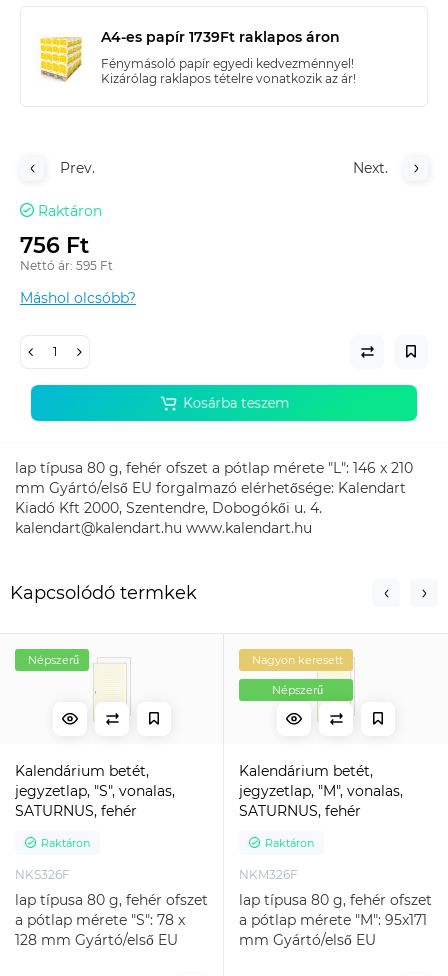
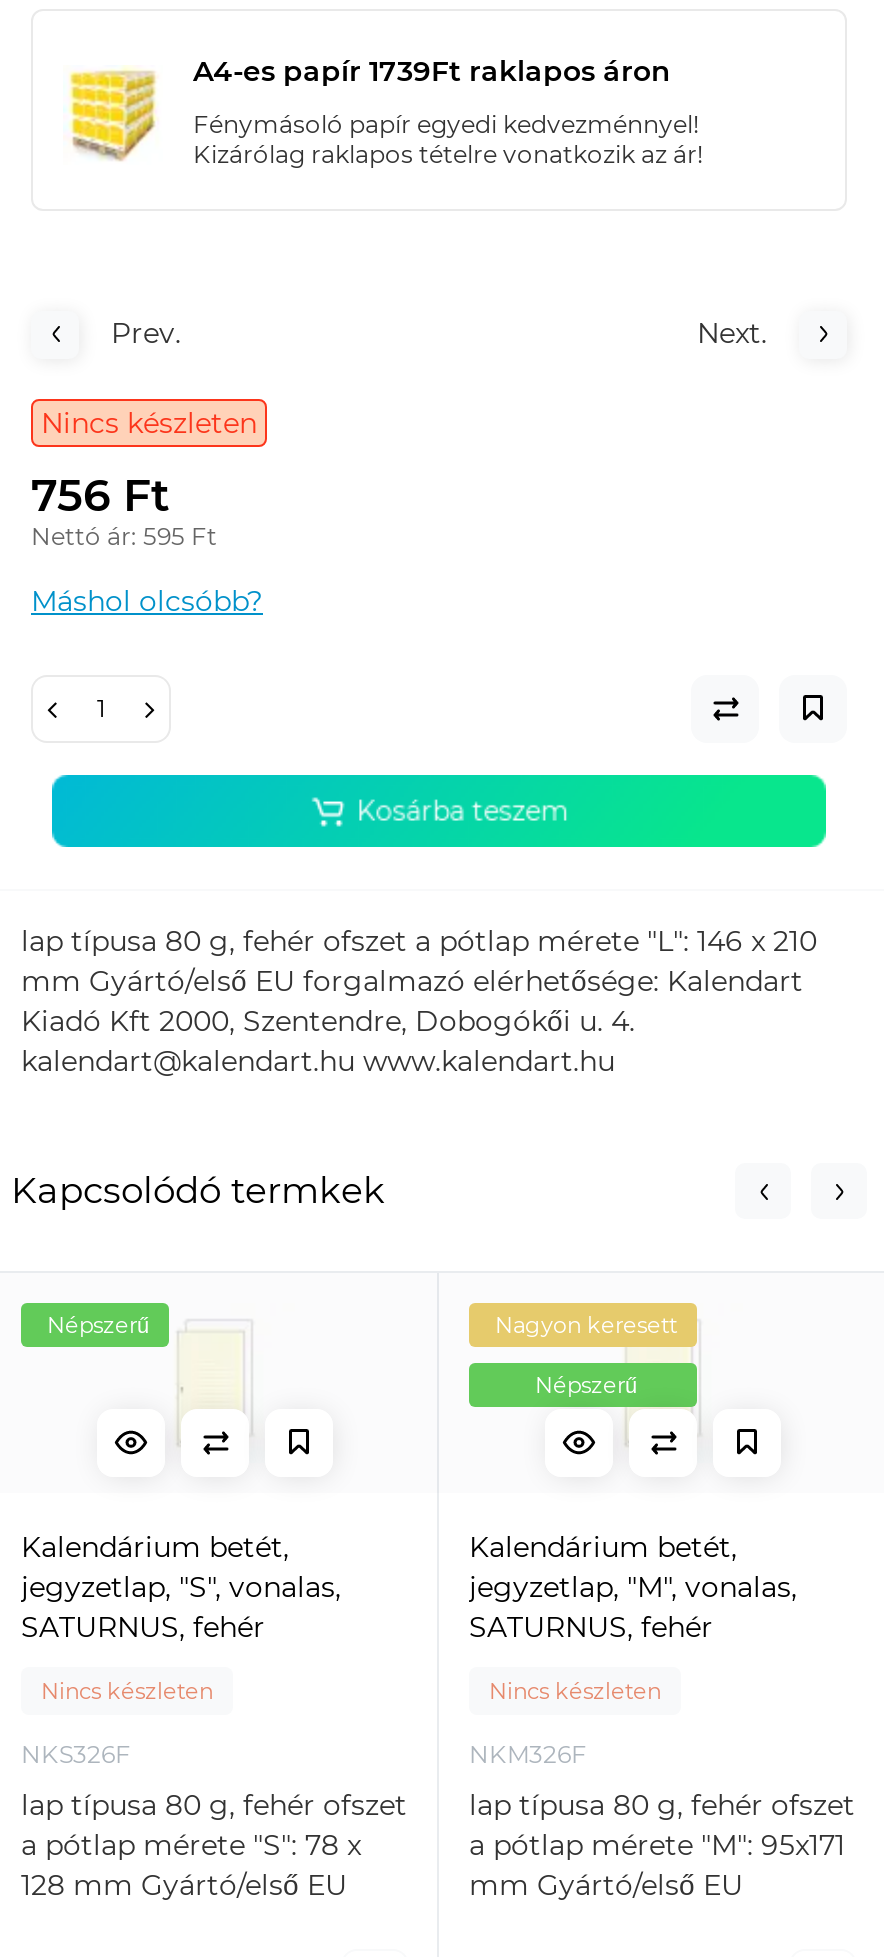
- Raktáron
+ Nincs készleten

- Raktáron
+ Nincs készleten

- Raktáron
+ Nincs készleten
